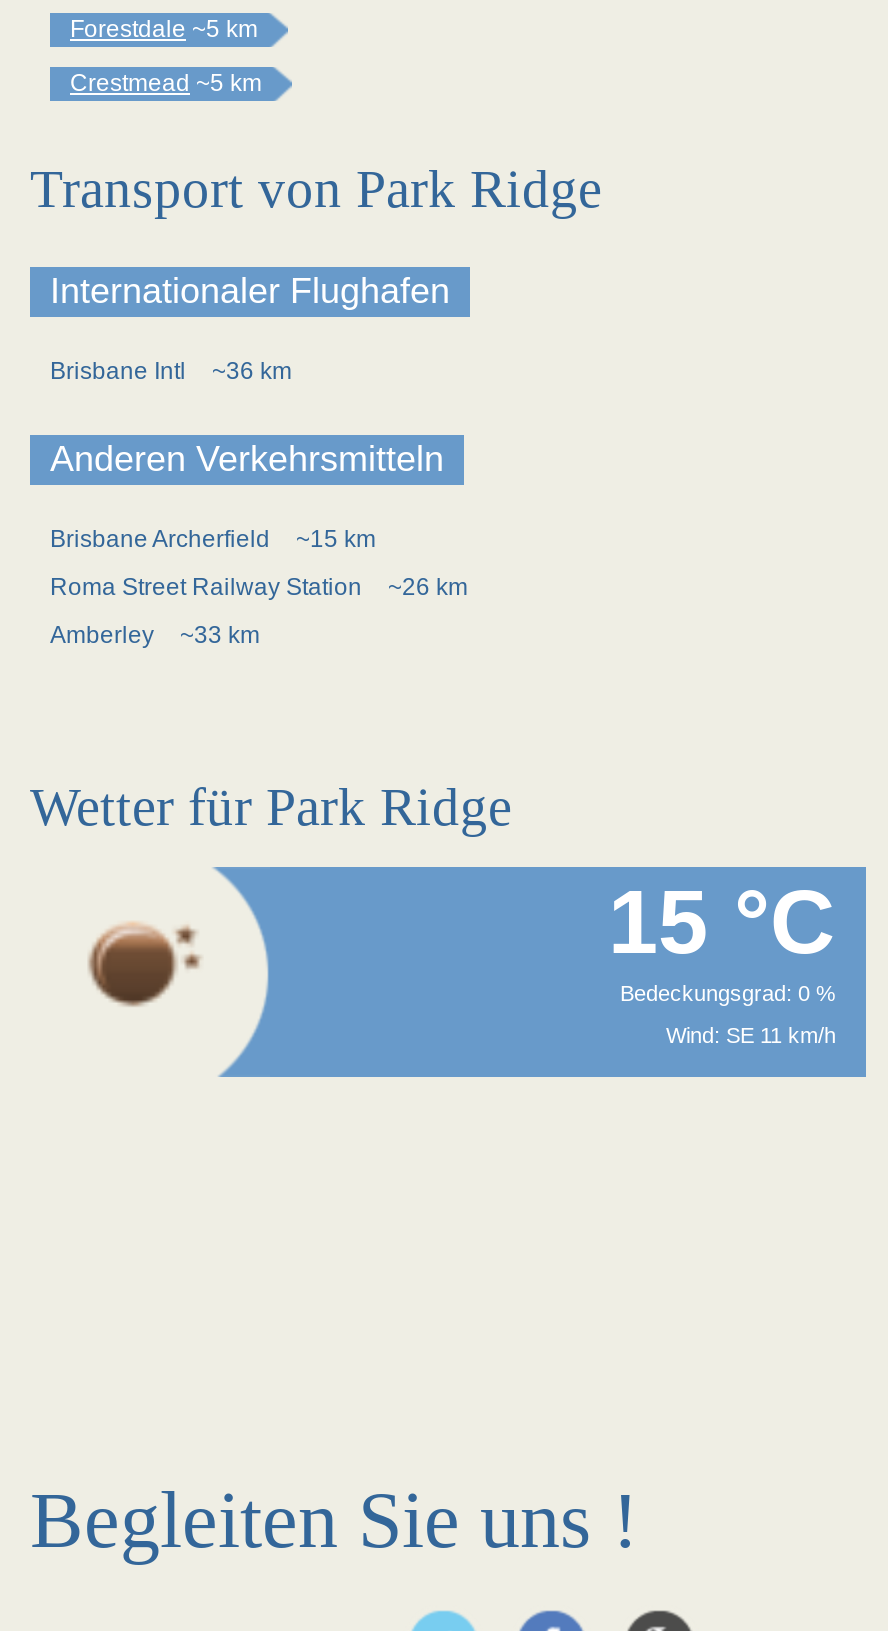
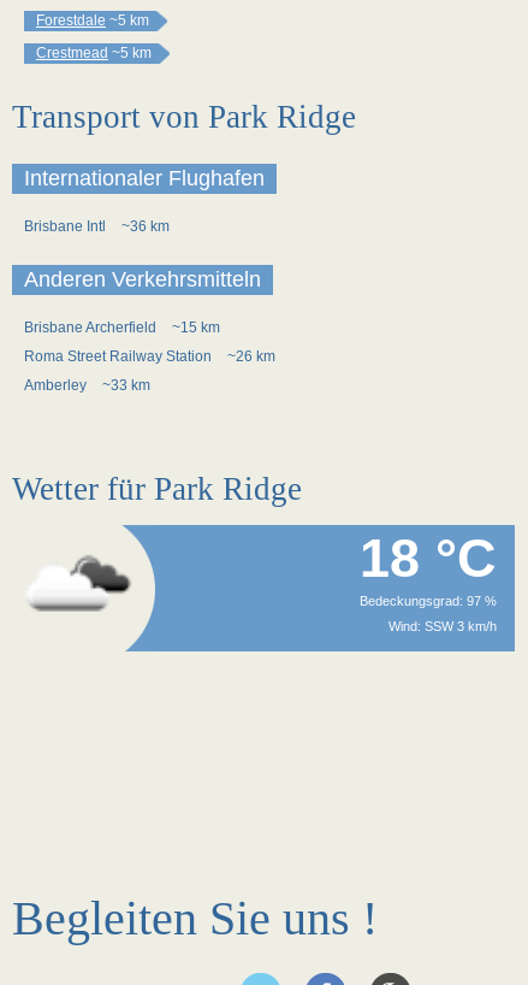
- 15 °C
+ 18 °C

- [image]
+ [image]

- Bedeckungsgrad: 0 %
+ Bedeckungsgrad: 97 %

- Wind: SE 11 km/h
+ Wind: SSW 3 km/h
